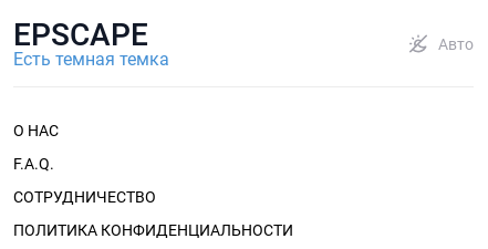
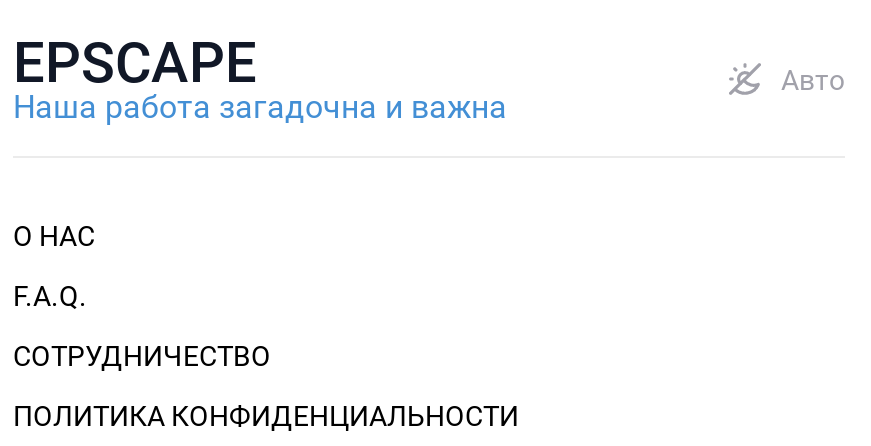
- Есть темная темка
+ Наша работа загадочна и важна
